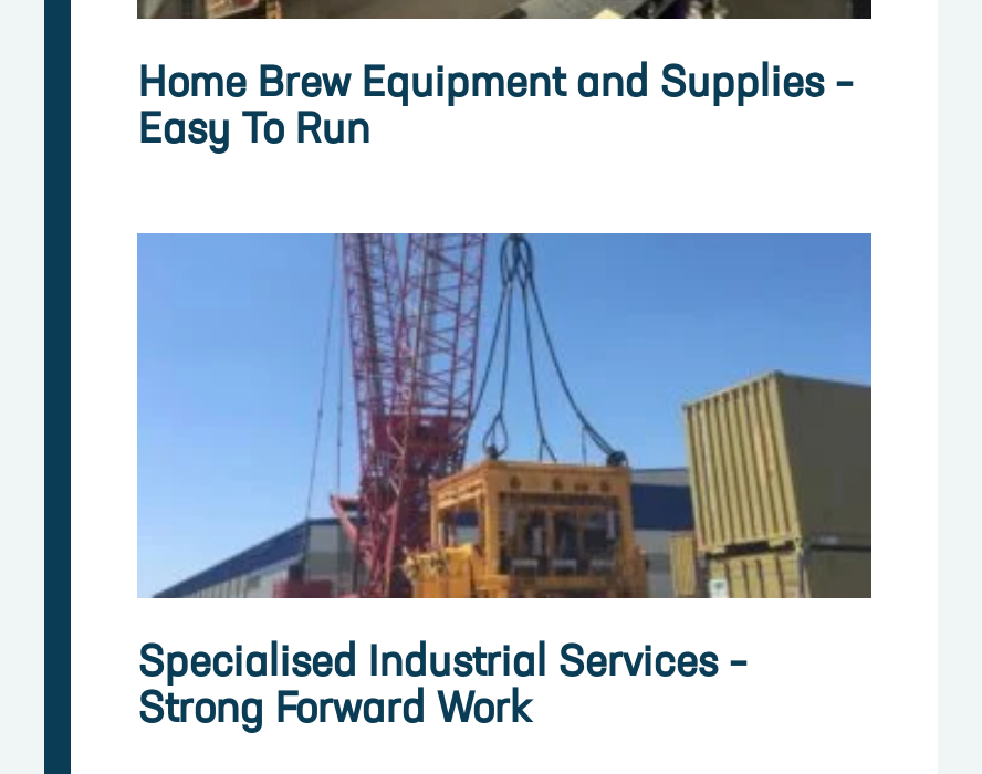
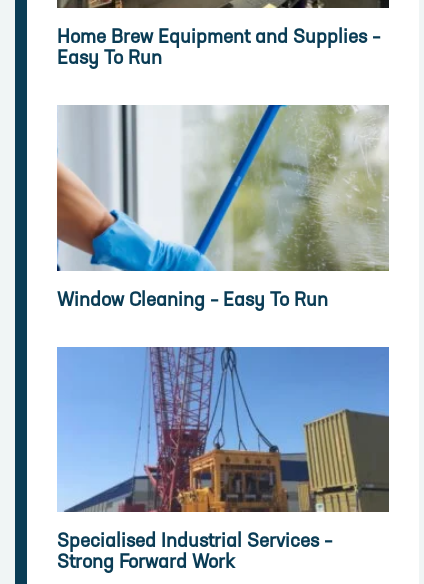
+ [image]
+ Window Cleaning – Easy To Run
